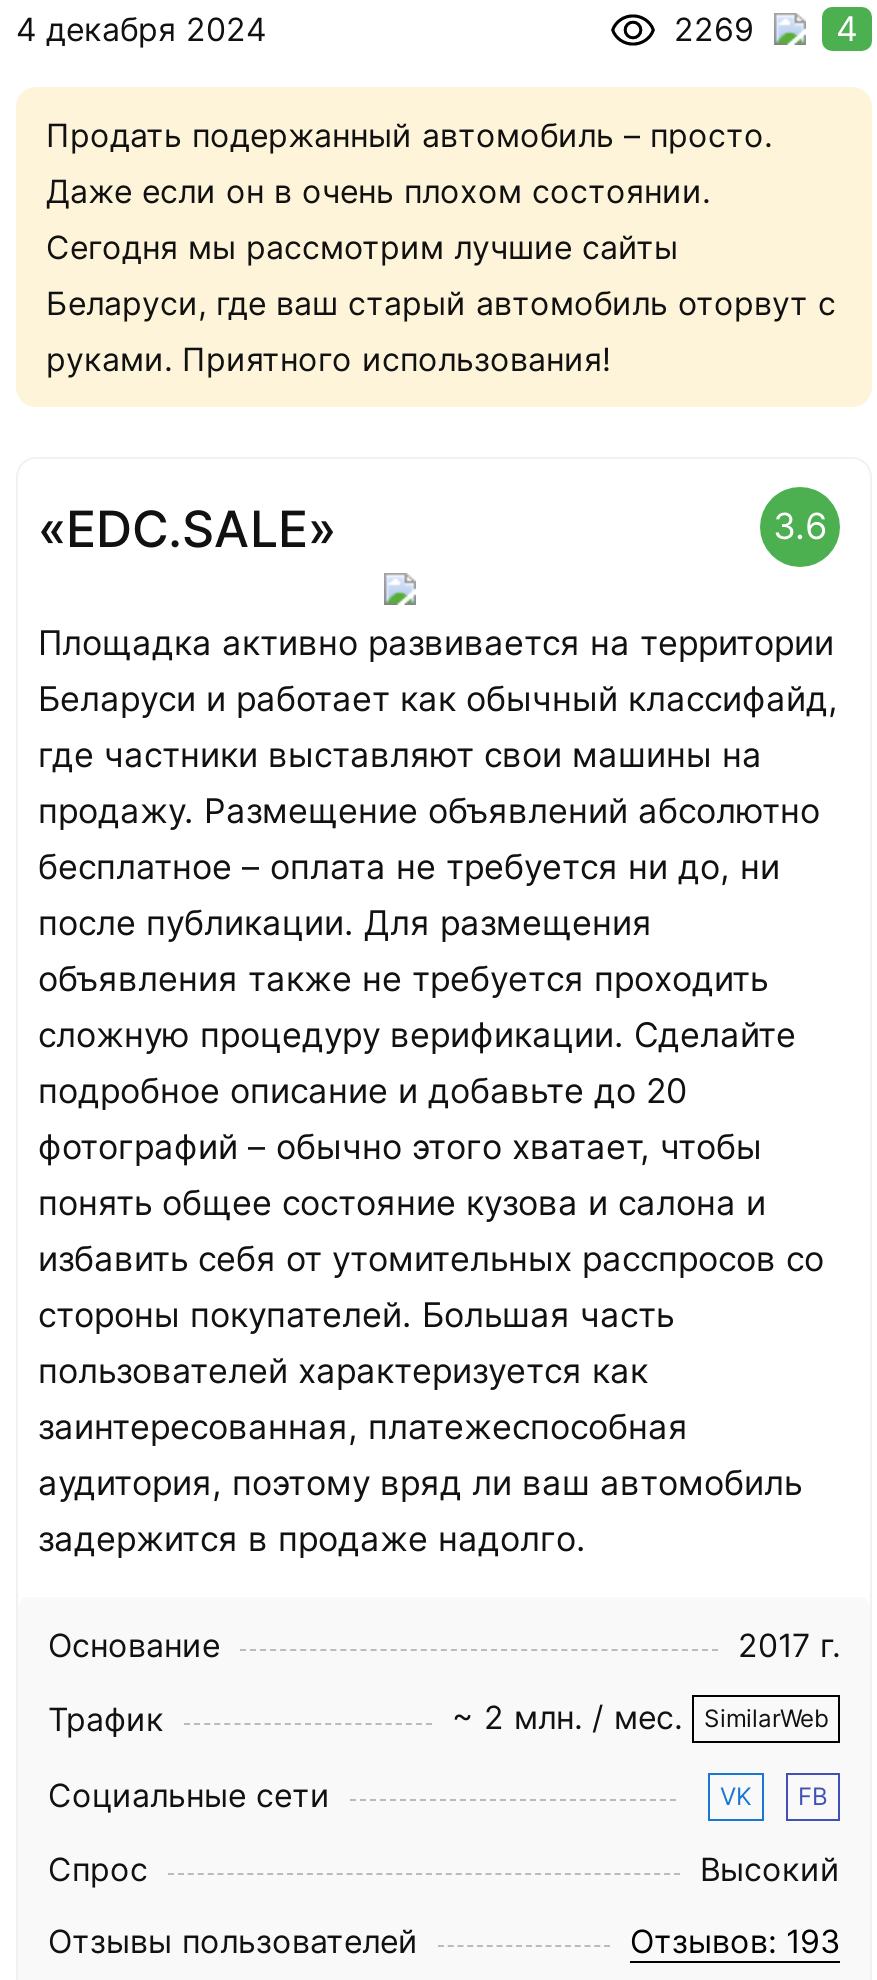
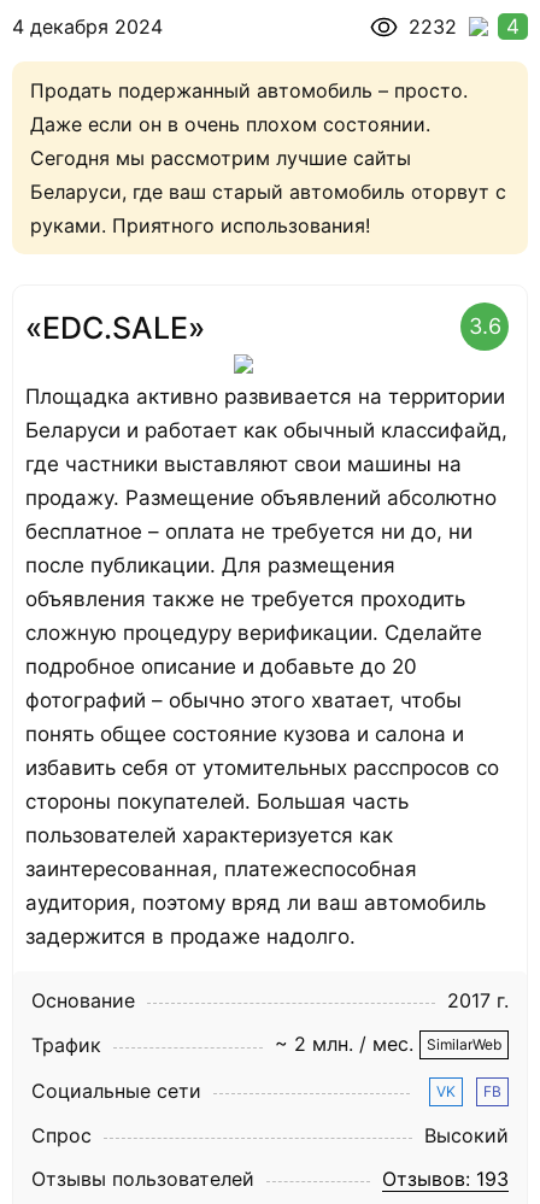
- 2269
+ 2232
